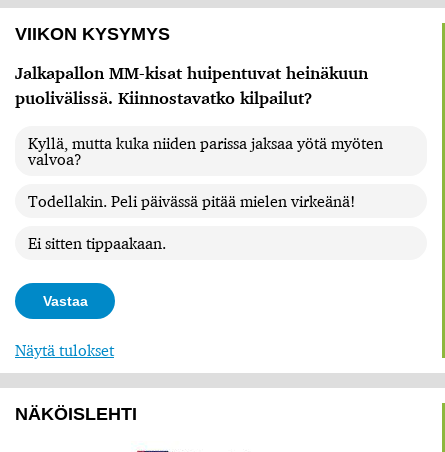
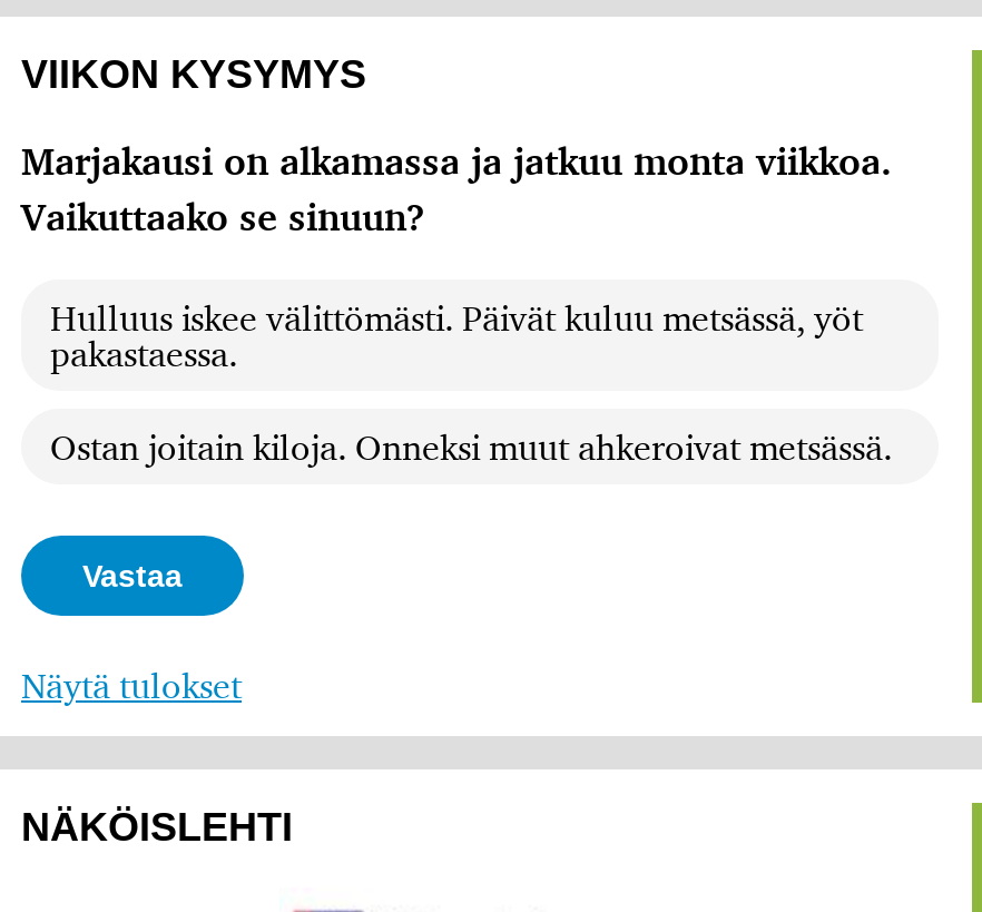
- Jalkapallon MM-kisat huipentuvat heinäkuun
- puolivälissä. Kiinnostavatko kilpailut?
- Kyllä, mutta kuka niiden parissa jaksaa yötä myöten
- valvoa?
- Todellakin. Peli päivässä pitää mielen virkeänä!
- Ei sitten tippaakaan.
+ Marjakausi on alkamassa ja jatkuu monta viikkoa.
+ Vaikuttaako se sinuun?
+ Hulluus iskee välittömästi. Päivät kuluu metsässä, yöt
+ pakastaessa.
+ Ostan joitain kiloja. Onneksi muut ahkeroivat metsässä.
